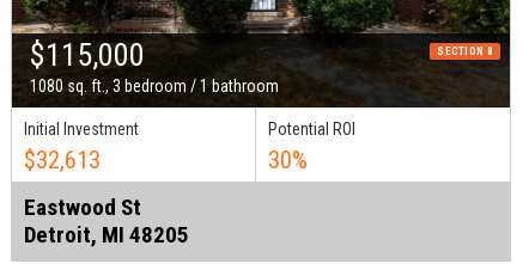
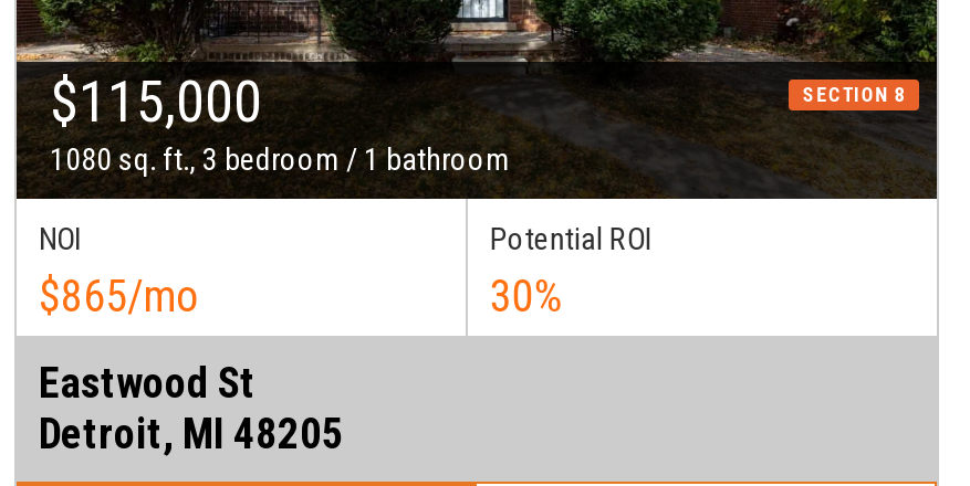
- Initial Investment
- $32,613
+ NOI
+ $865/mo
